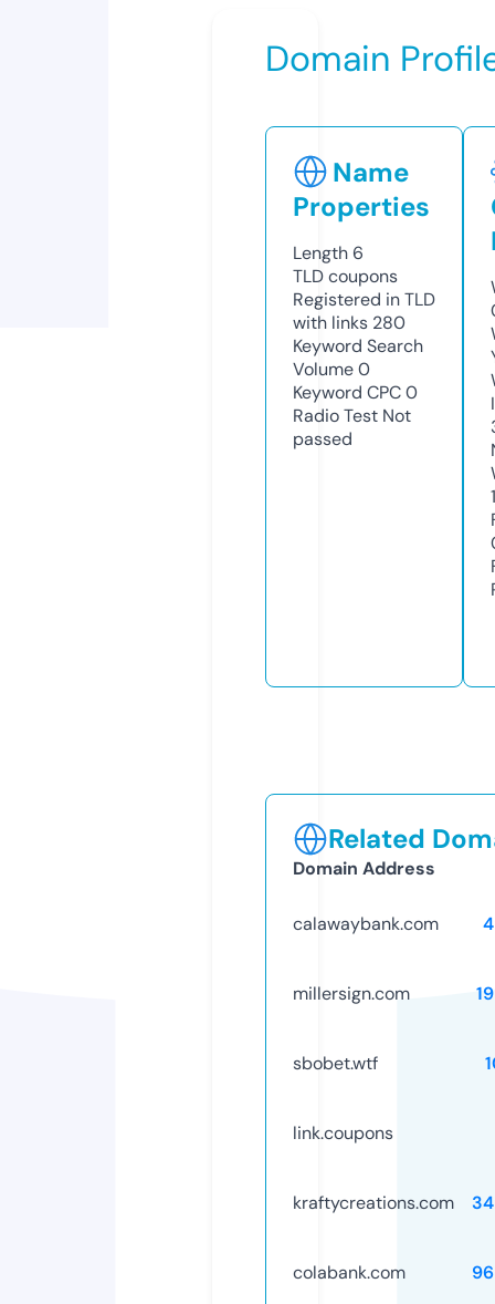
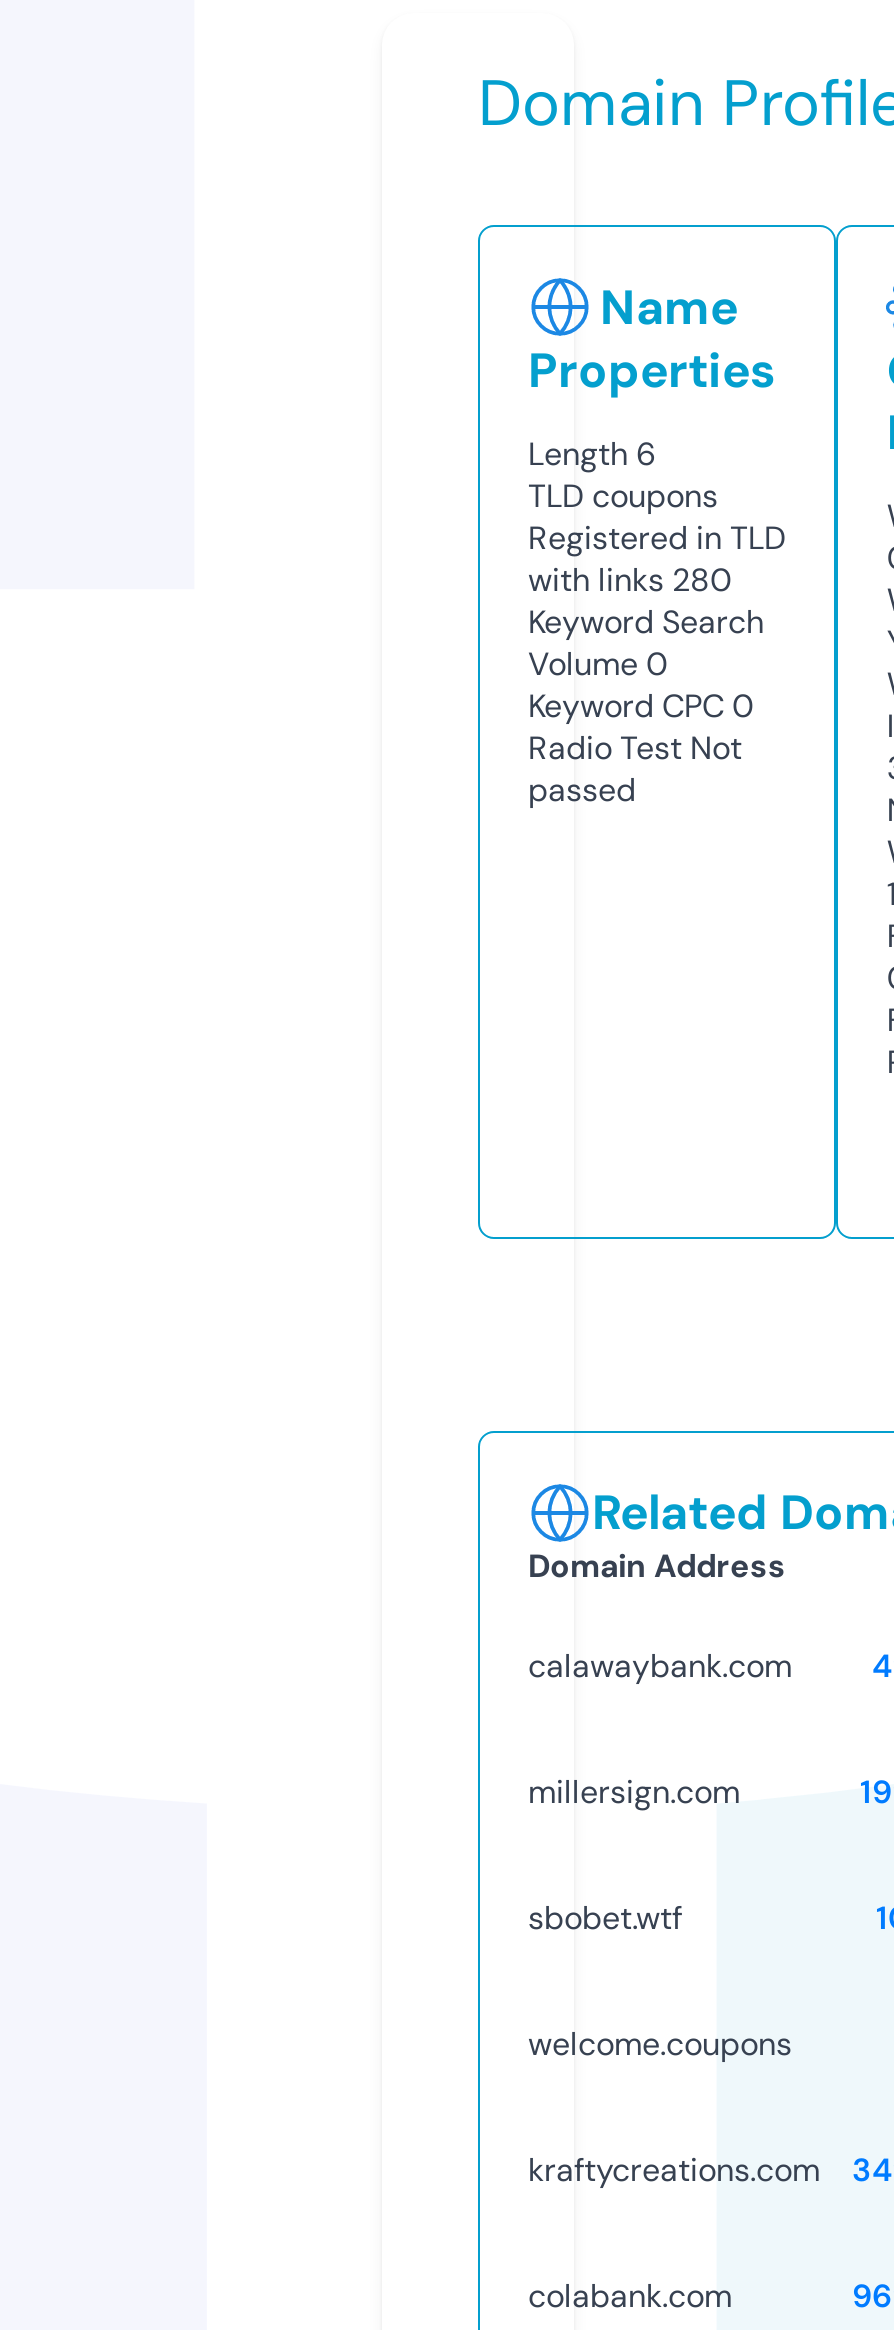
- link.coupons
+ welcome.coupons
